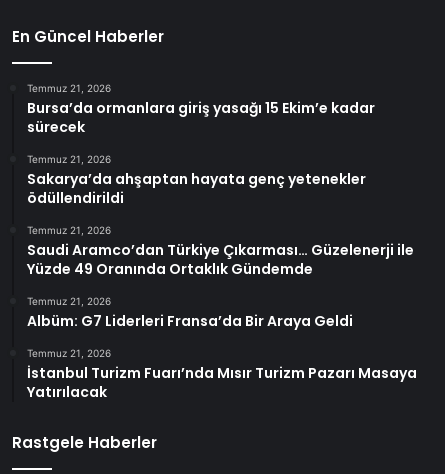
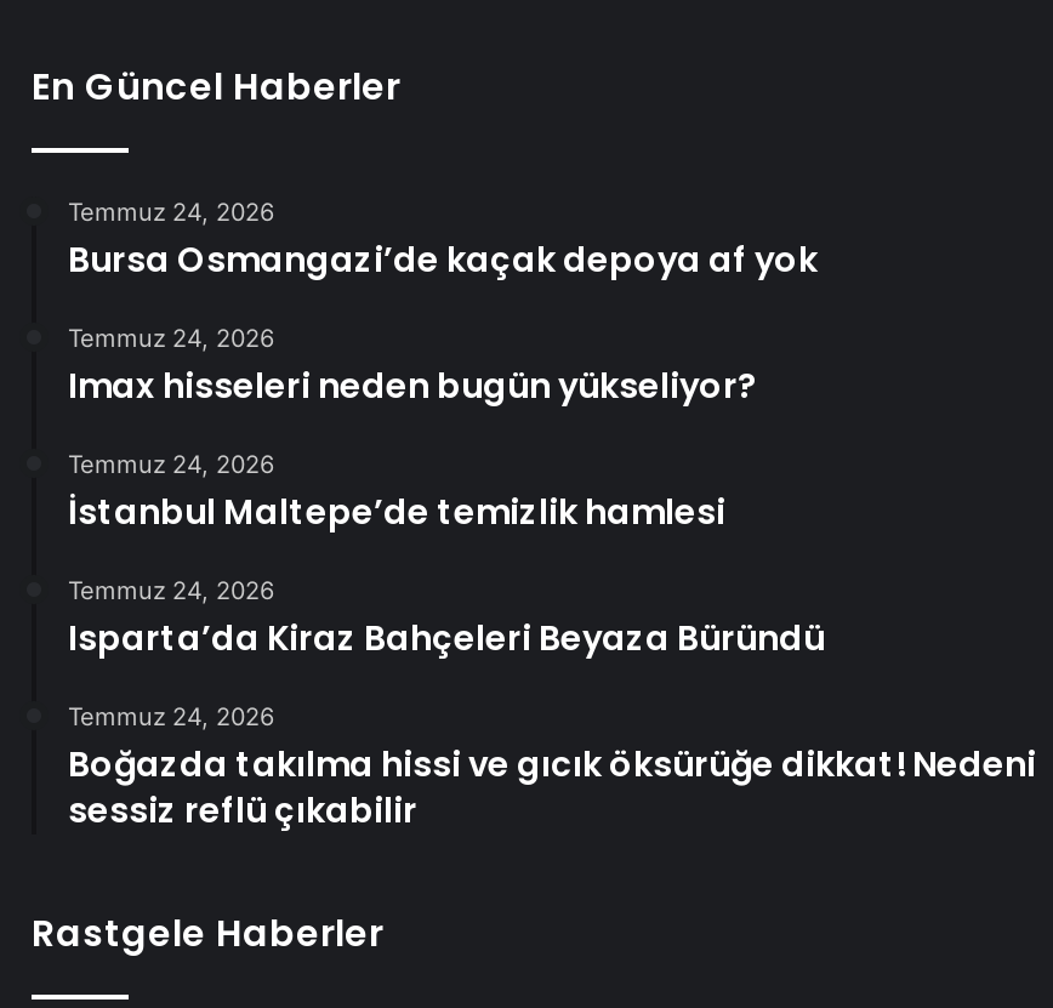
- Temmuz 21, 2026
- Bursa’da ormanlara giriş yasağı 15 Ekim’e kadar
- sürecek
+ Temmuz 24, 2026
+ Bursa Osmangazi’de kaçak depoya af yok

- Temmuz 21, 2026
- Sakarya’da ahşaptan hayata genç yetenekler
- ödüllendirildi
+ Temmuz 24, 2026
+ Imax hisseleri neden bugün yükseliyor?

- Temmuz 21, 2026
- Saudi Aramco’dan Türkiye Çıkarması… Güzelenerji ile
- Yüzde 49 Oranında Ortaklık Gündemde
+ Temmuz 24, 2026
+ İstanbul Maltepe’de temizlik hamlesi

- Temmuz 21, 2026
- Albüm: G7 Liderleri Fransa’da Bir Araya Geldi
+ Temmuz 24, 2026
+ Isparta’da Kiraz Bahçeleri Beyaza Büründü

- Temmuz 21, 2026
- İstanbul Turizm Fuarı’nda Mısır Turizm Pazarı Masaya
- Yatırılacak
+ Temmuz 24, 2026
+ Boğazda takılma hissi ve gıcık öksürüğe dikkat! Nedeni
+ sessiz reflü çıkabilir
